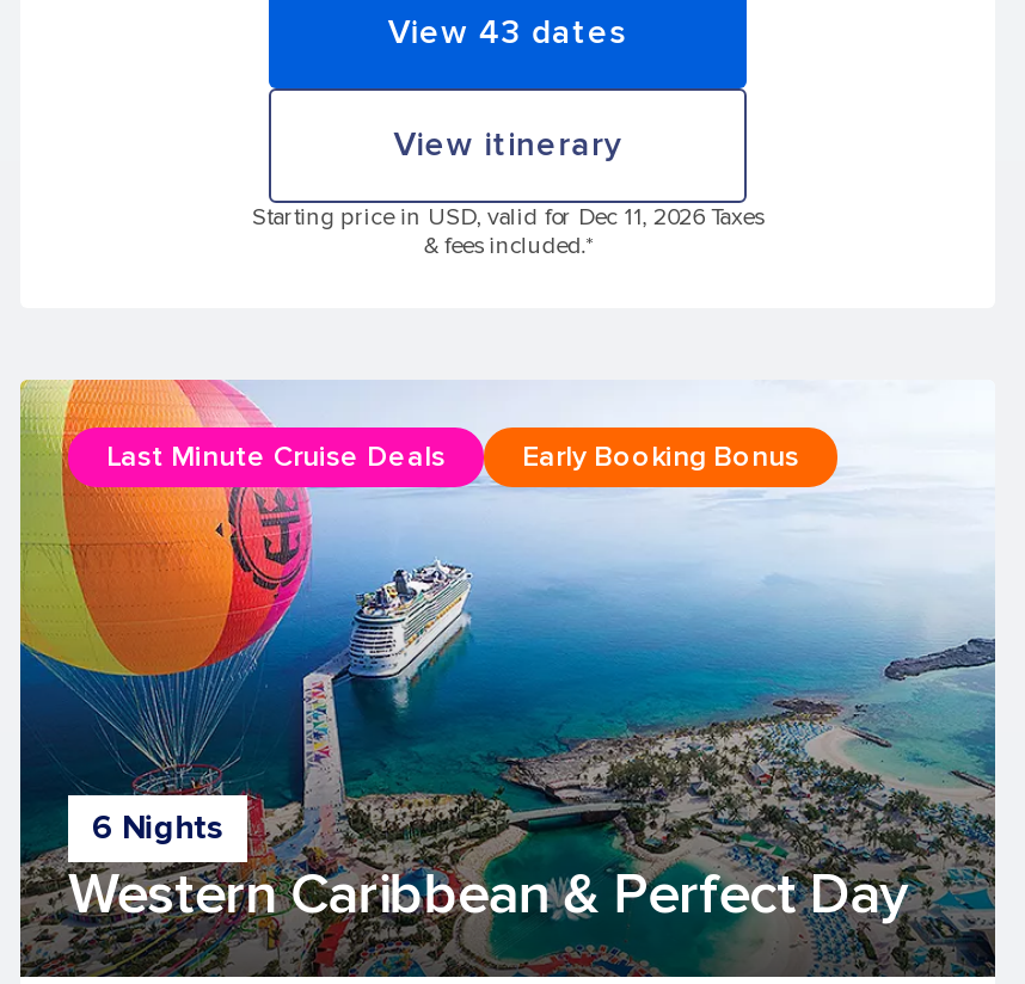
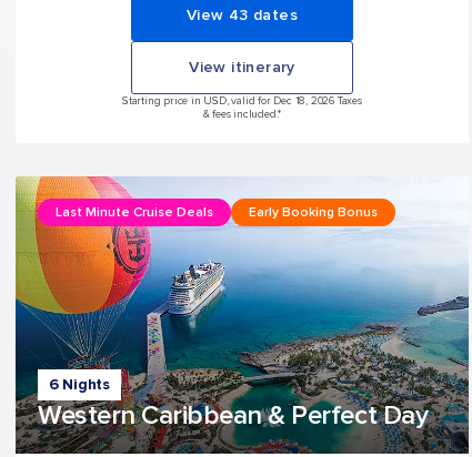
- Starting price in USD, valid for Dec 11, 2026 Taxes
+ Starting price in USD, valid for Dec 18, 2026 Taxes
